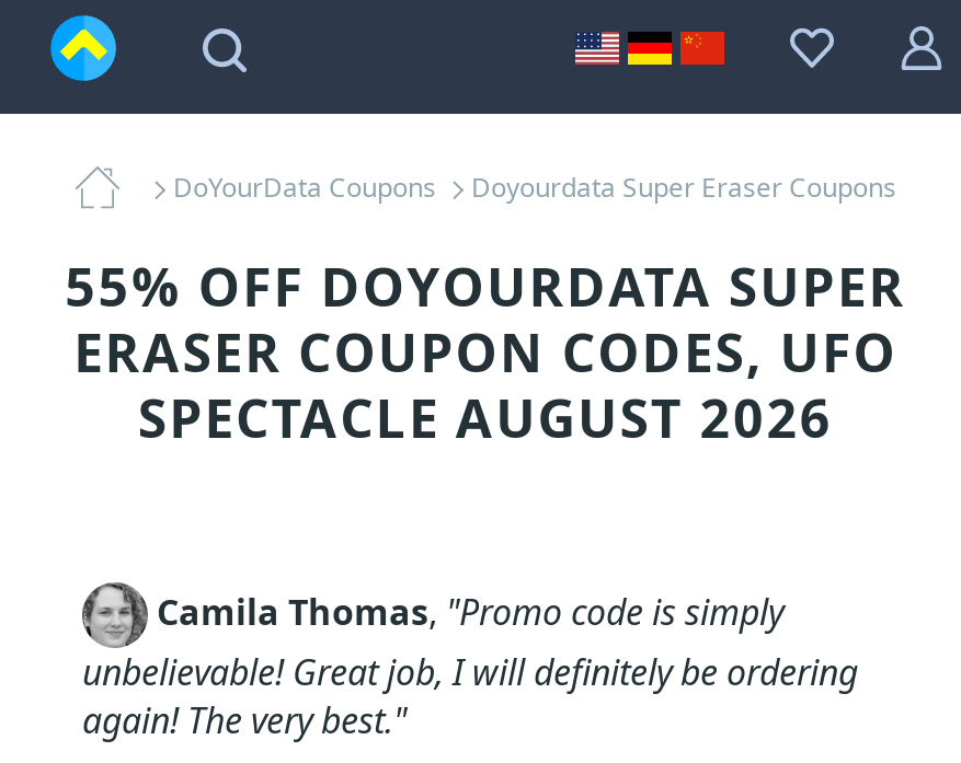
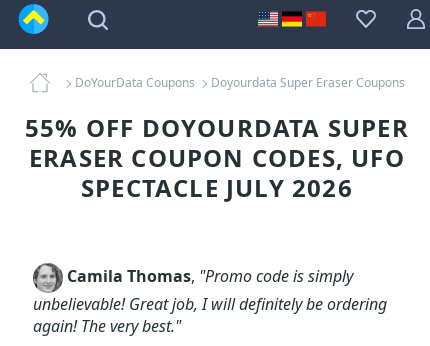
- SPECTACLE AUGUST 2026
+ SPECTACLE JULY 2026
